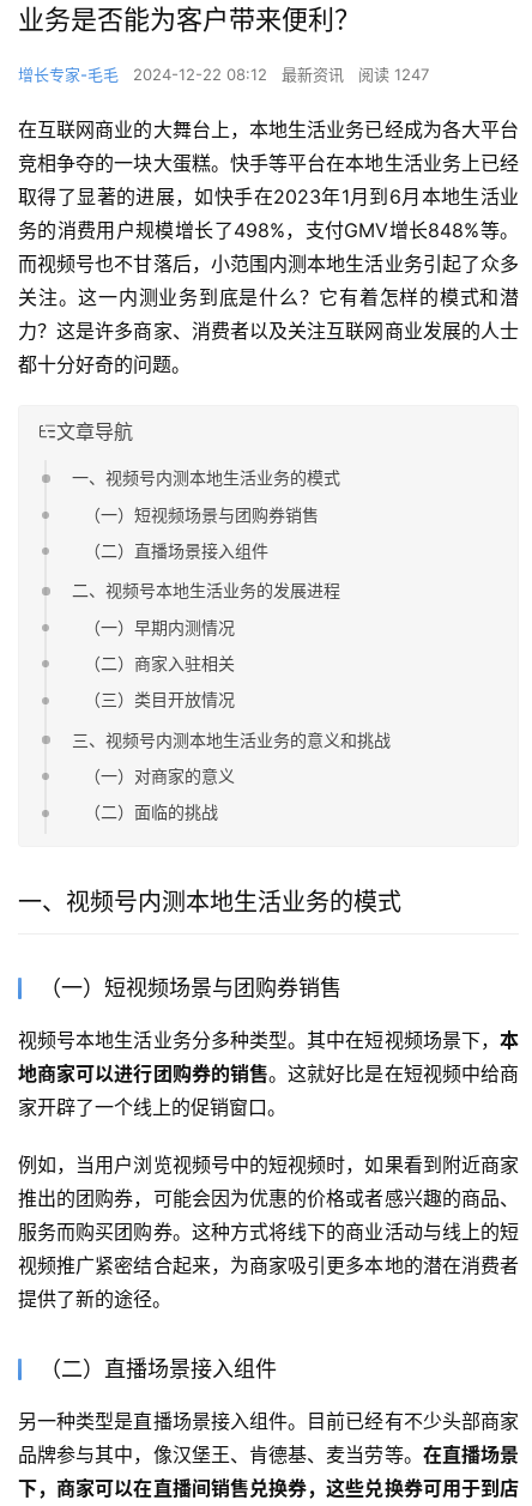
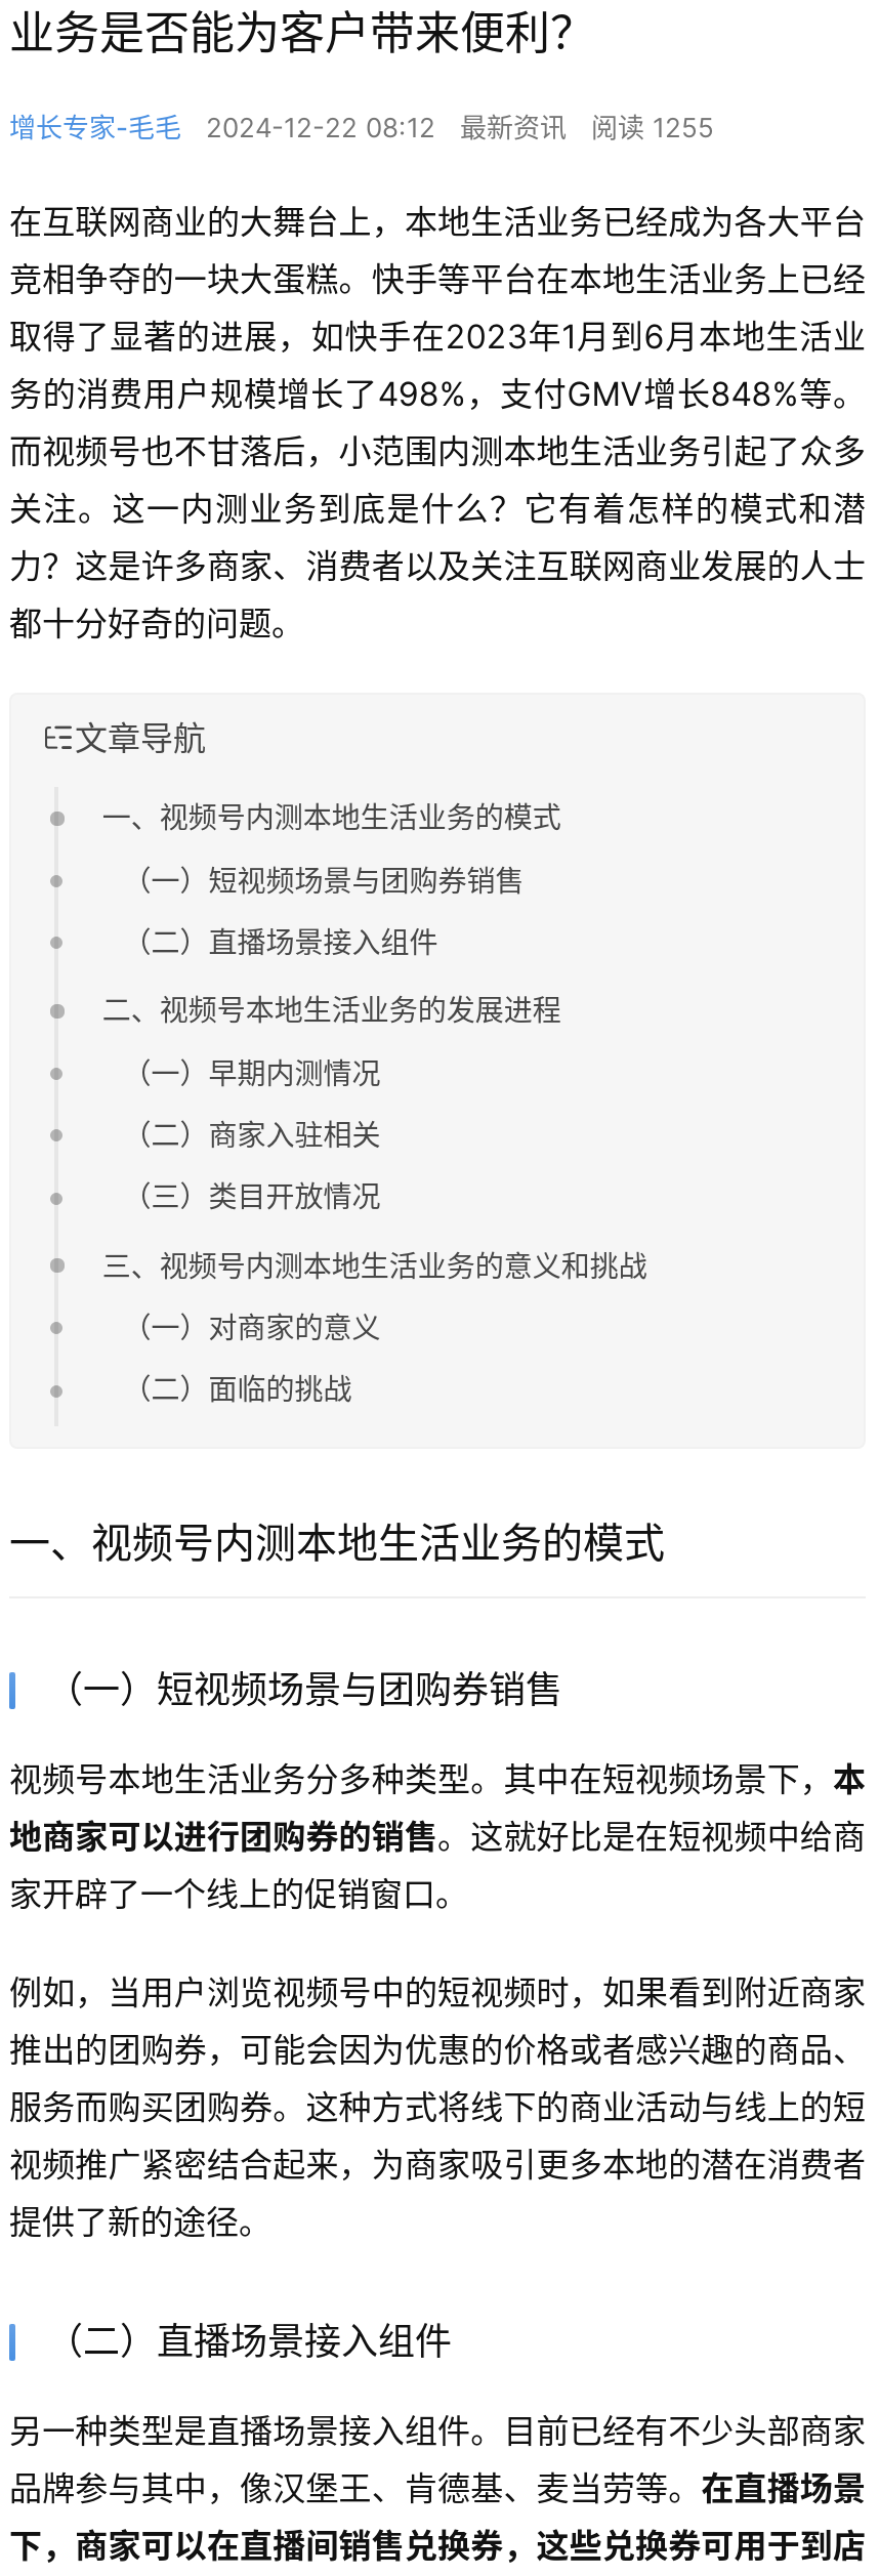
- 增长专家-毛毛 2024-12-22 08:12 最新资讯 阅读 1247
+ 增长专家-毛毛 2024-12-22 08:12 最新资讯 阅读 1255
